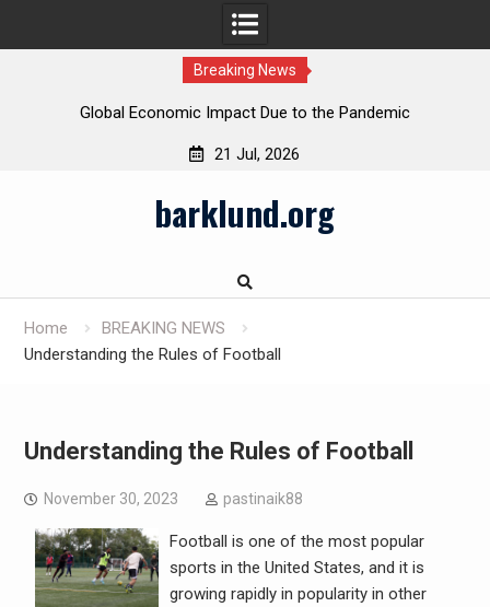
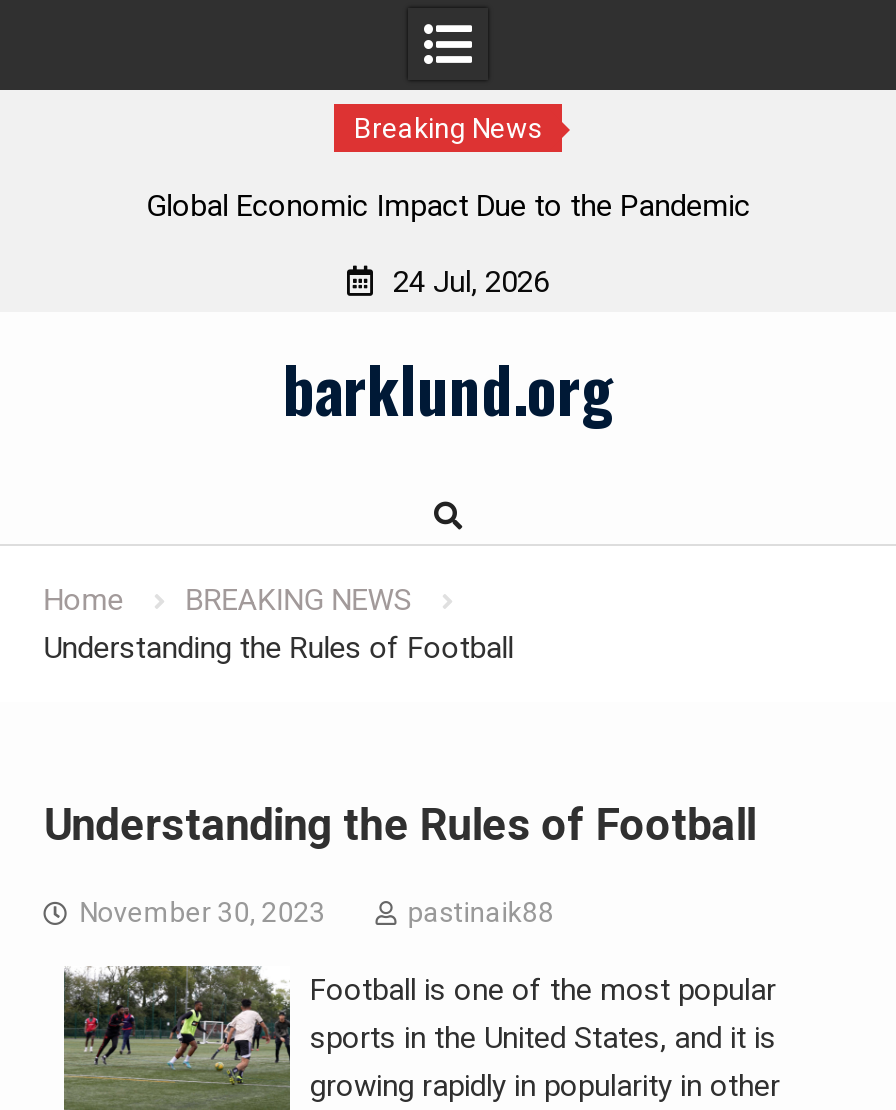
- 21 Jul, 2026
+ 24 Jul, 2026
